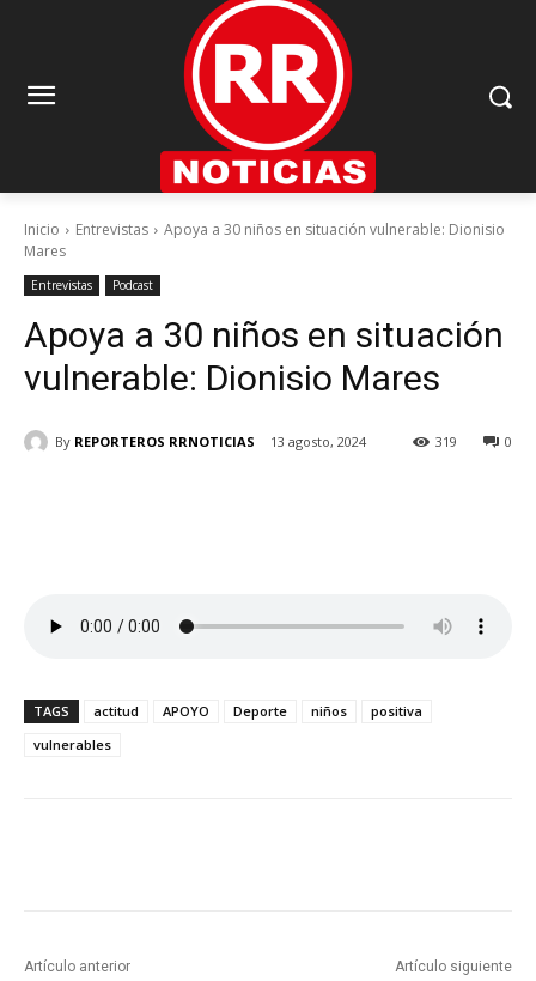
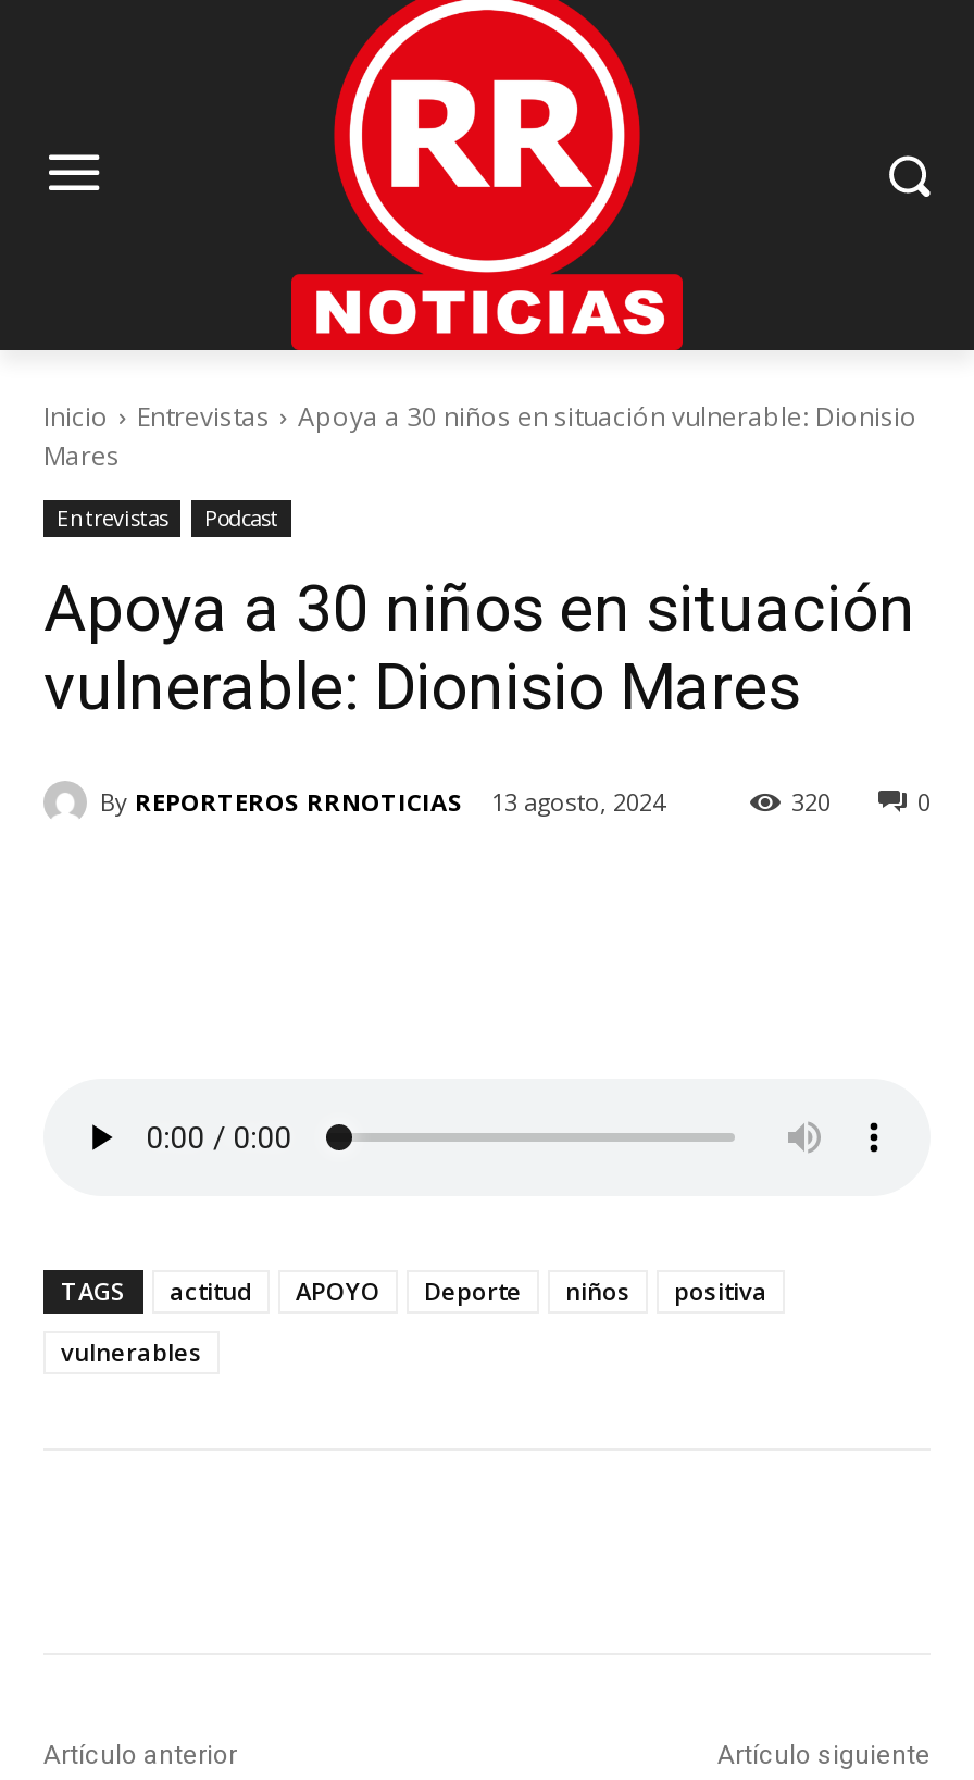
- 319
+ 320
